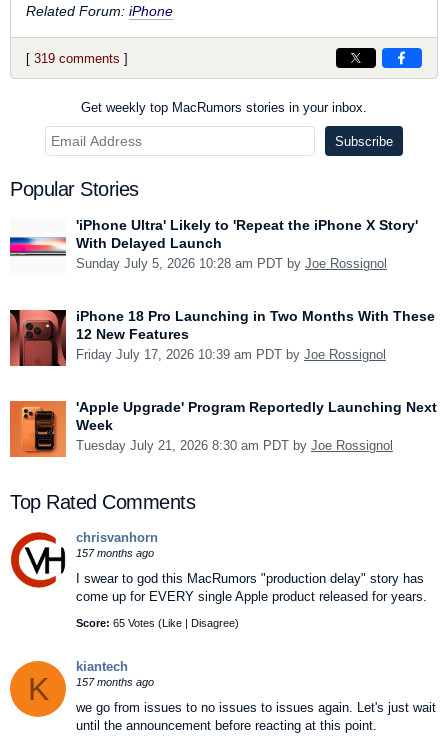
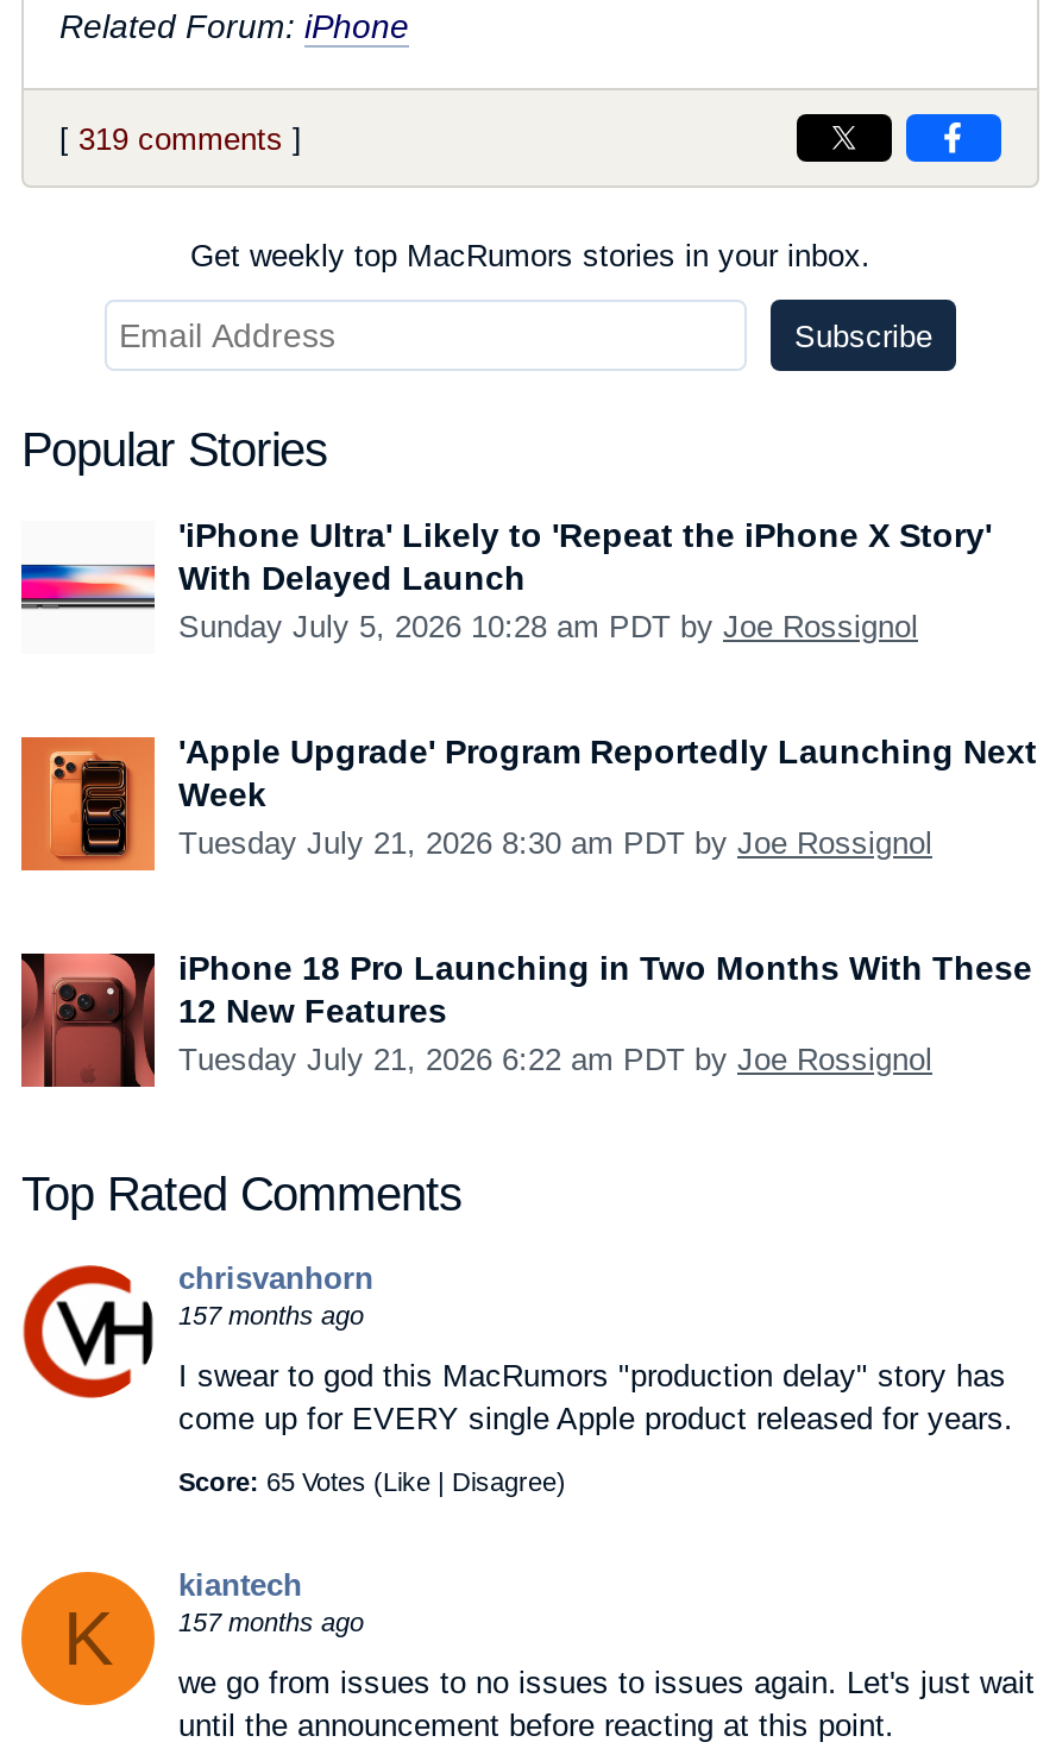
moved down: [image] | iPhone 18 Pro Launching in Two Months With These | 12 New Features

- Friday July 17, 2026 10:39 am PDT by Joe Rossignol

moved up: [image] | 'Apple Upgrade' Program Reportedly Launching Next | Week | Tuesday July 21, 2026 8:30 am PDT by Joe Rossignol

+ Tuesday July 21, 2026 6:22 am PDT by Joe Rossignol
